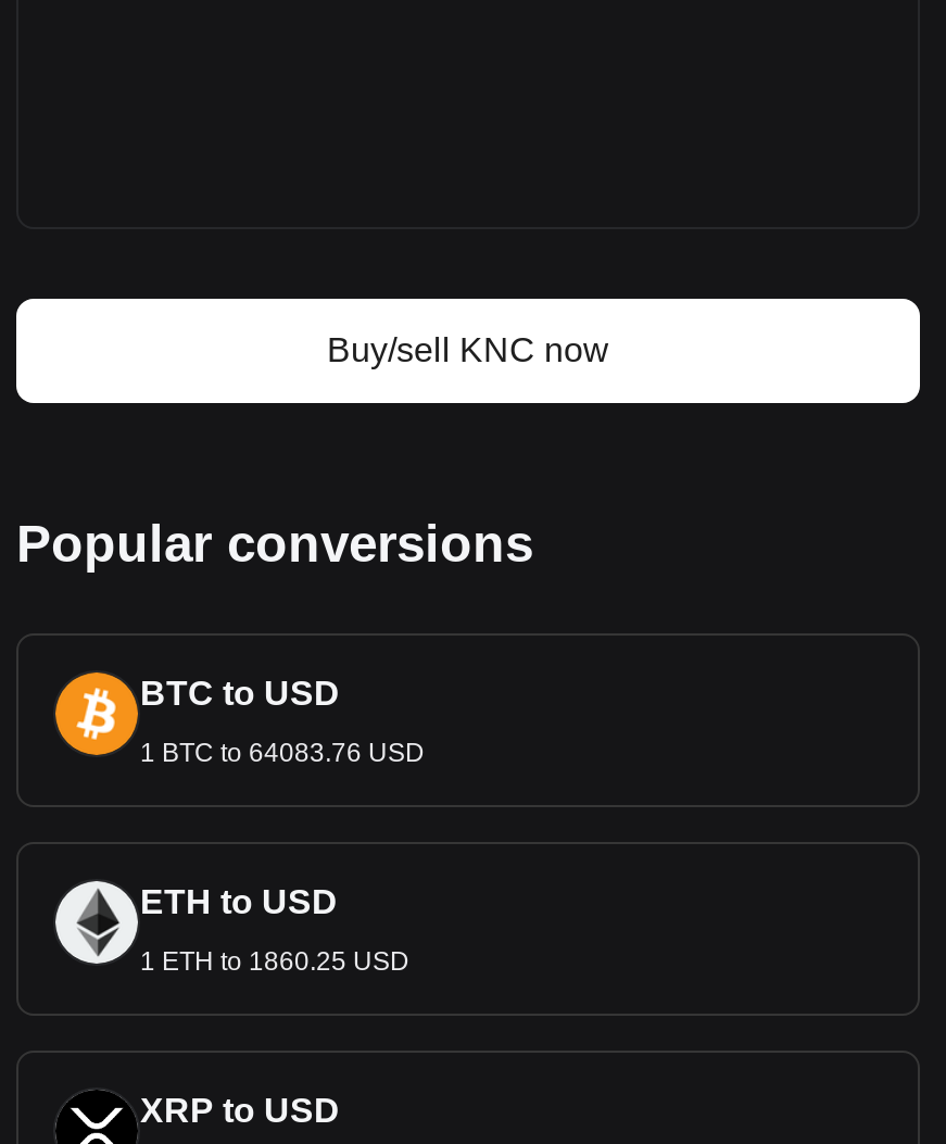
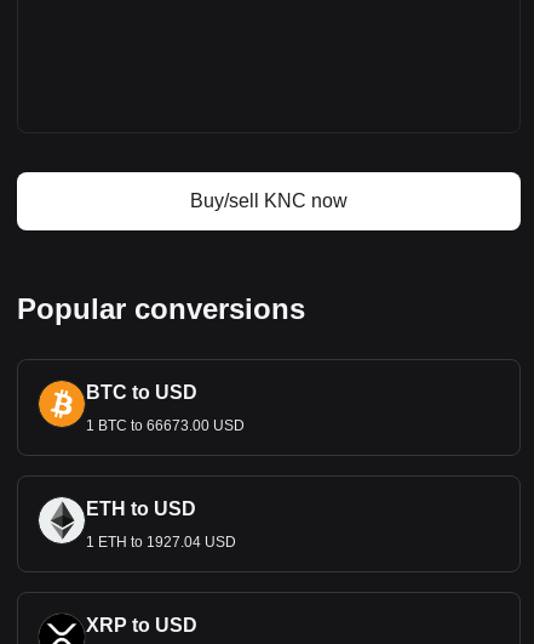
- 1 BTC to 64083.76 USD
+ 1 BTC to 66673.00 USD

- 1 ETH to 1860.25 USD
+ 1 ETH to 1927.04 USD
